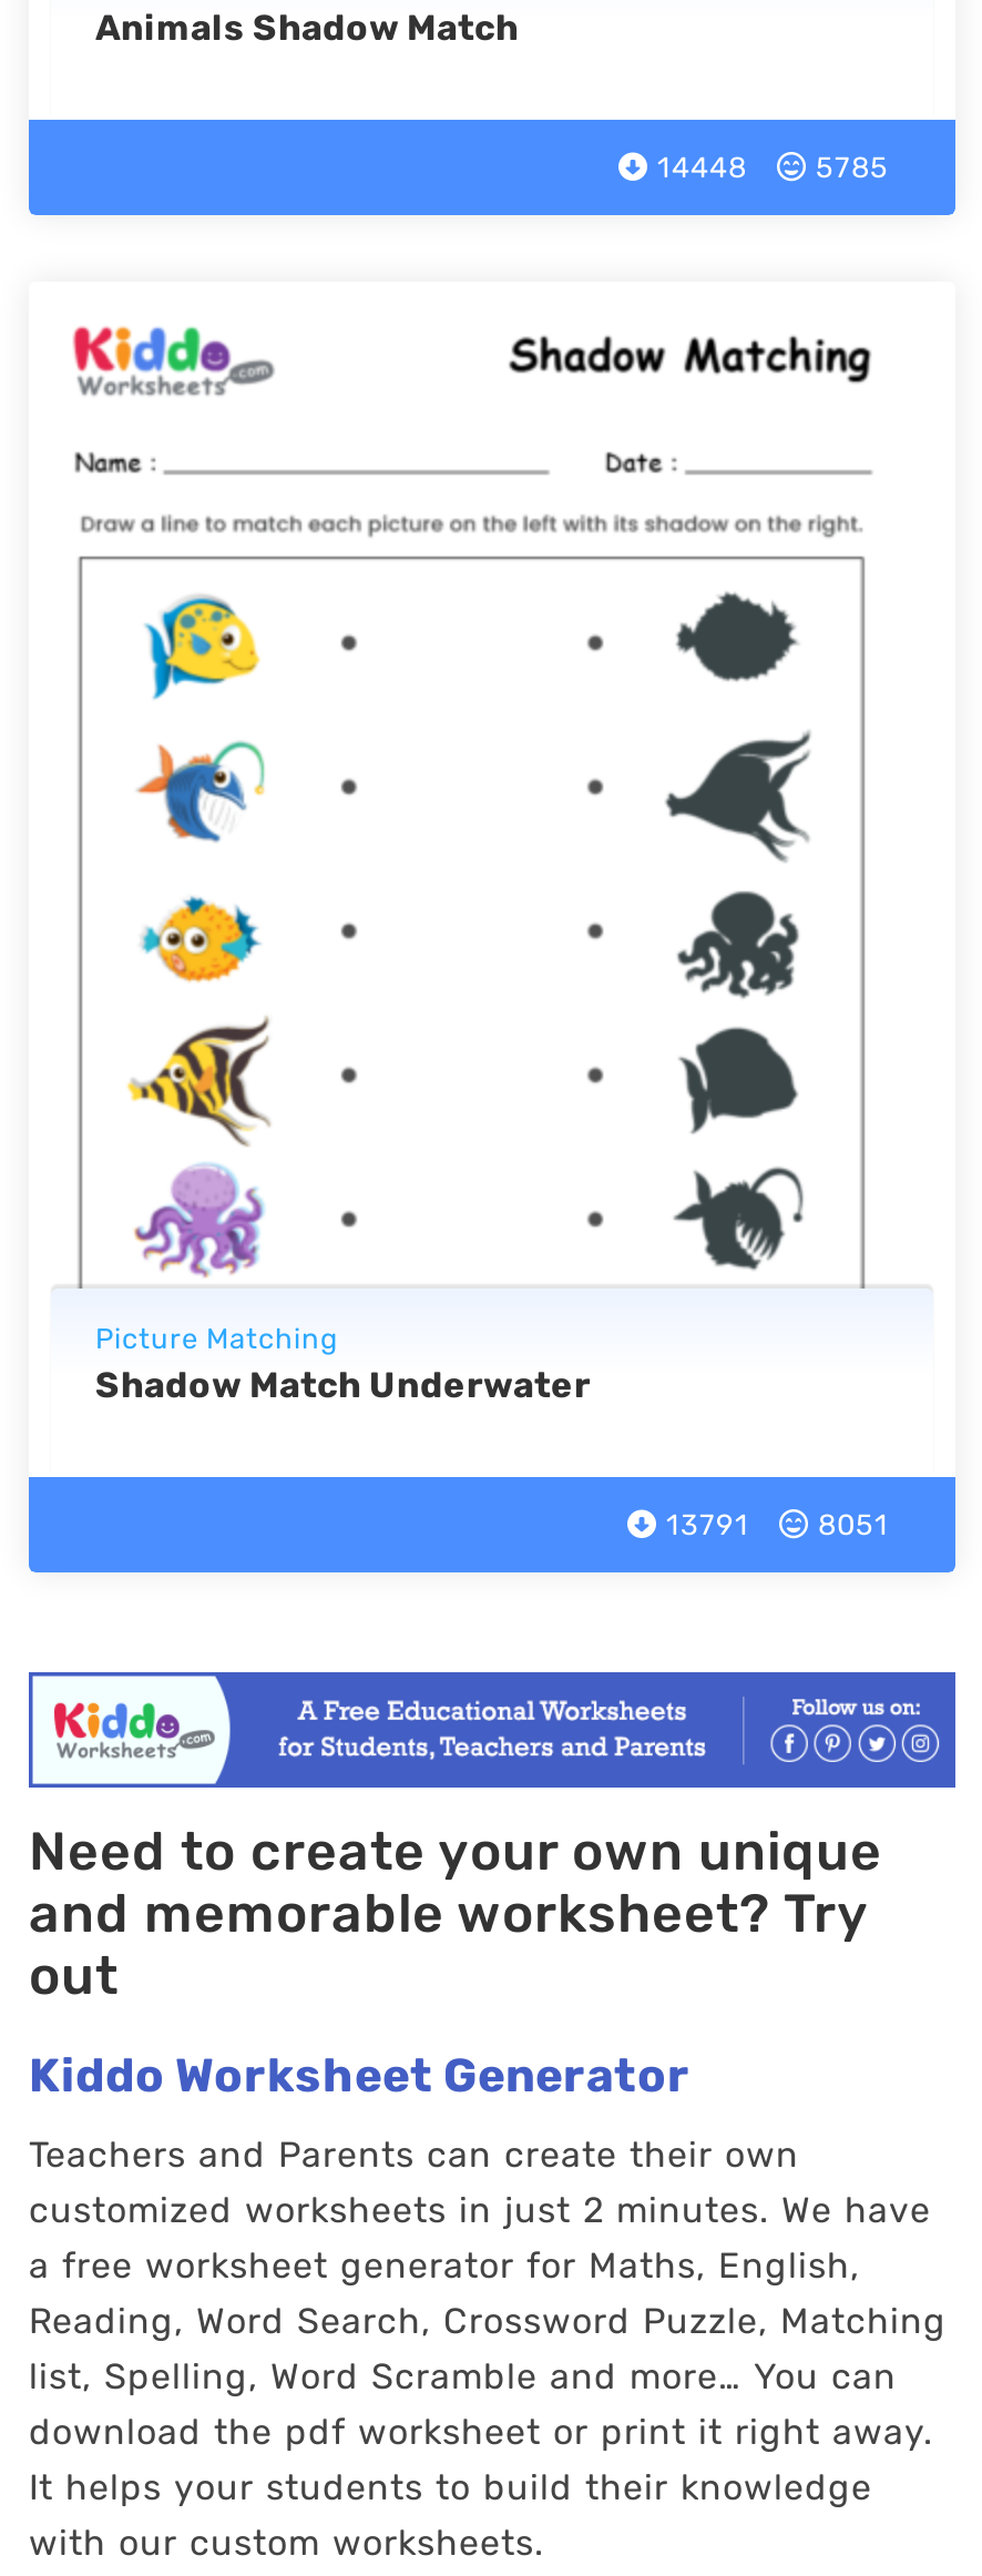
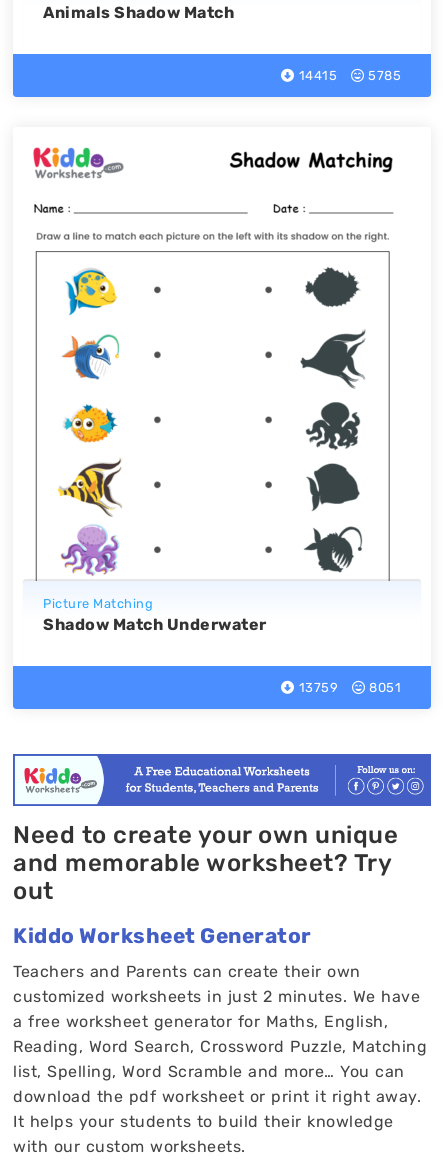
- 14448
+ 14415

- 13791
+ 13759
